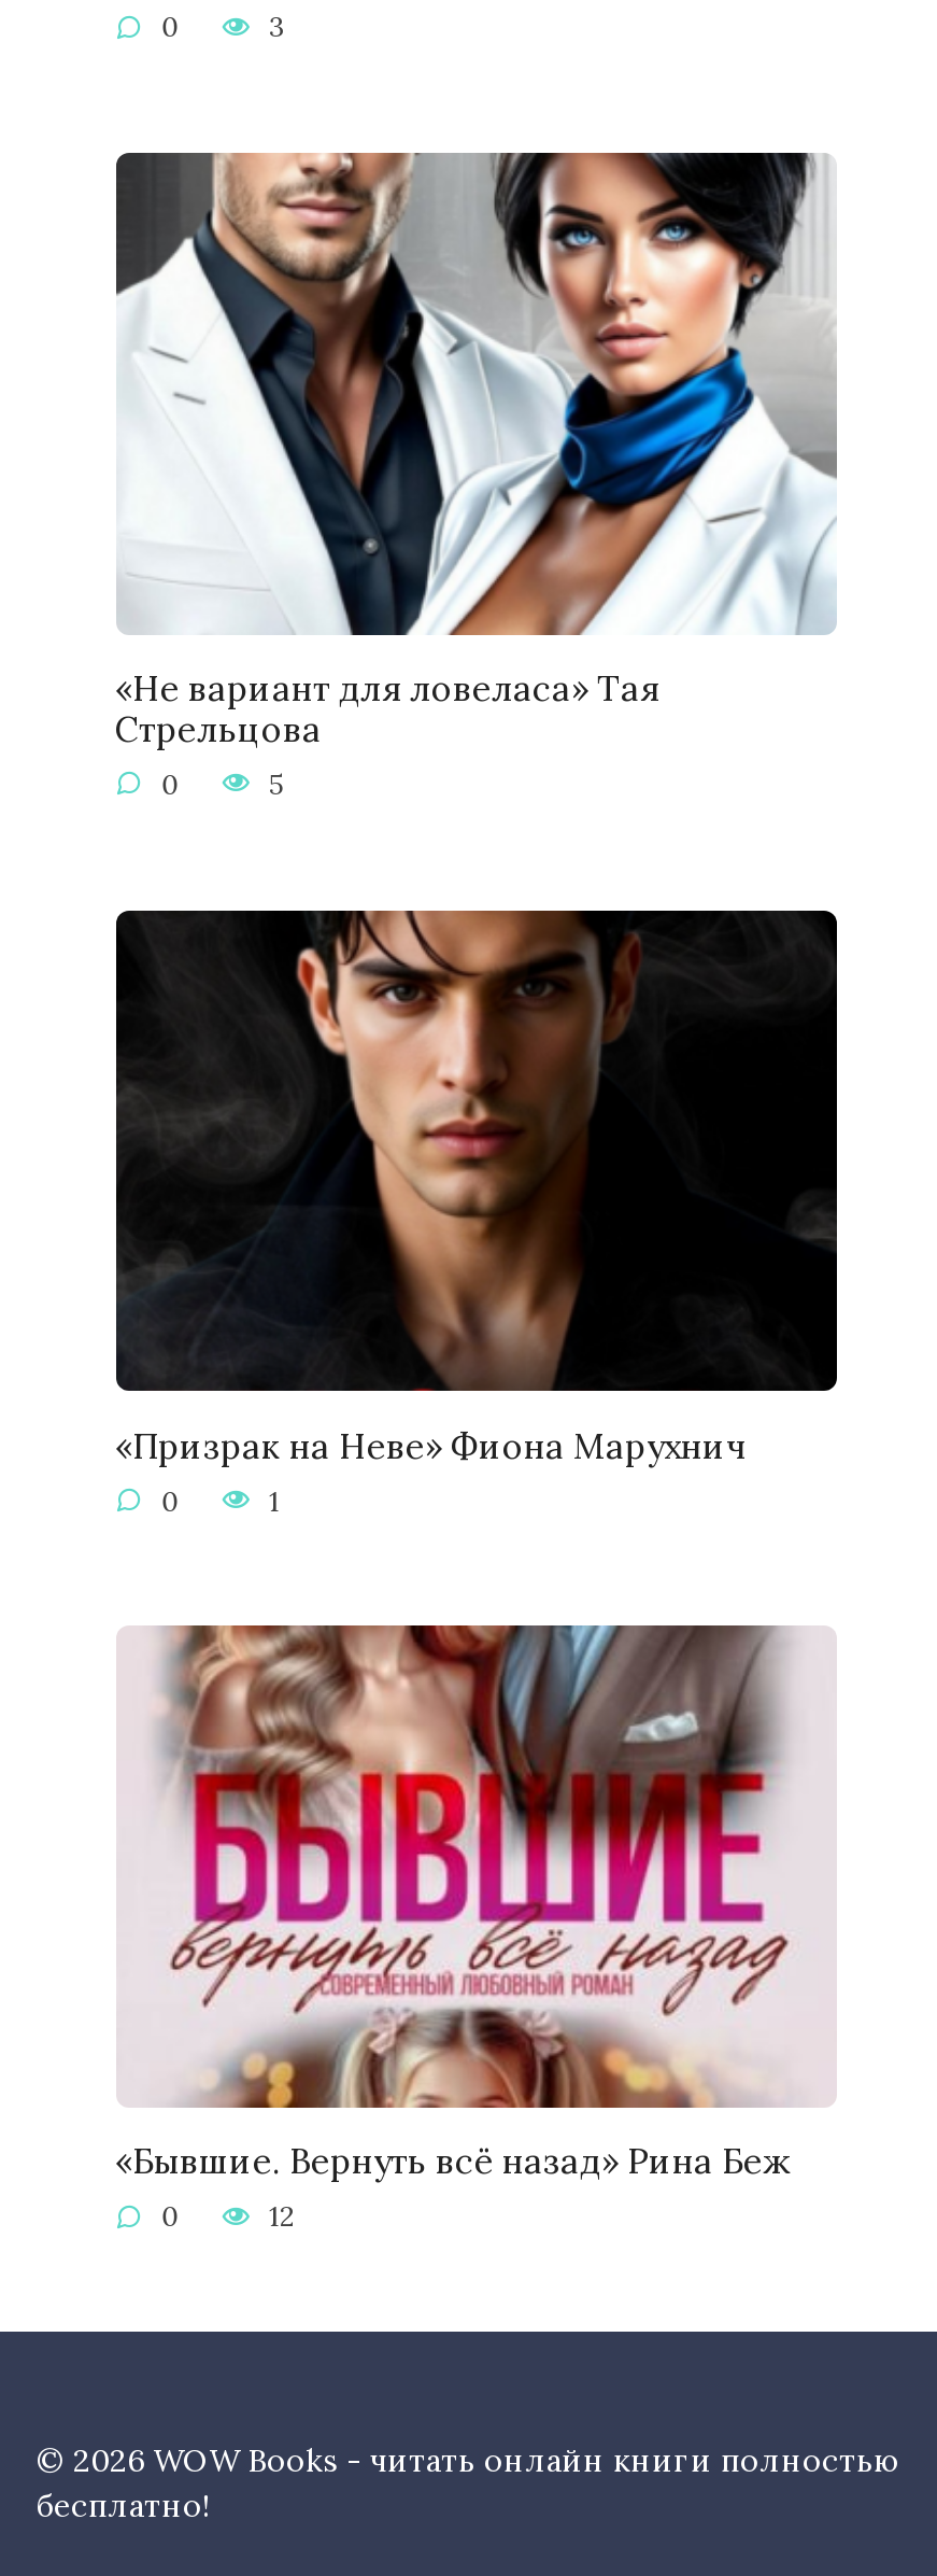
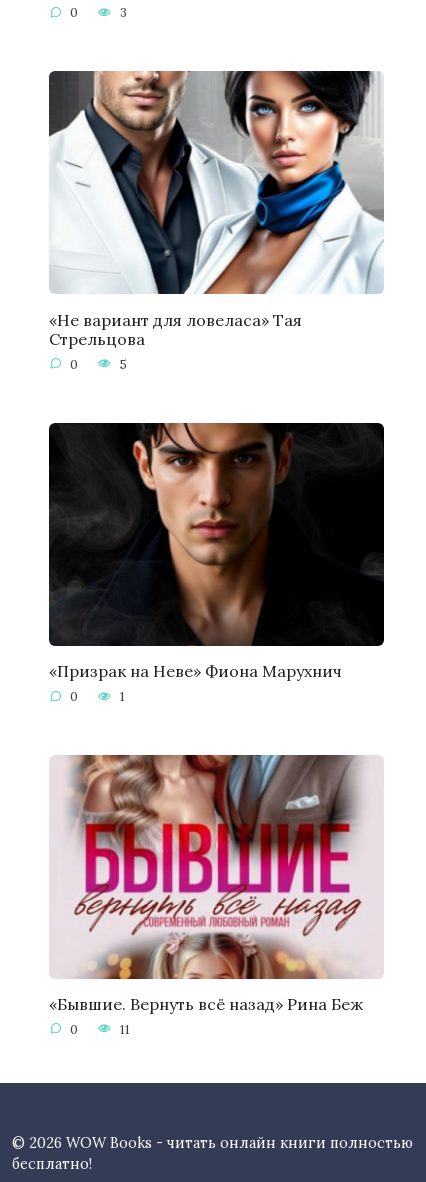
- 12
+ 11
